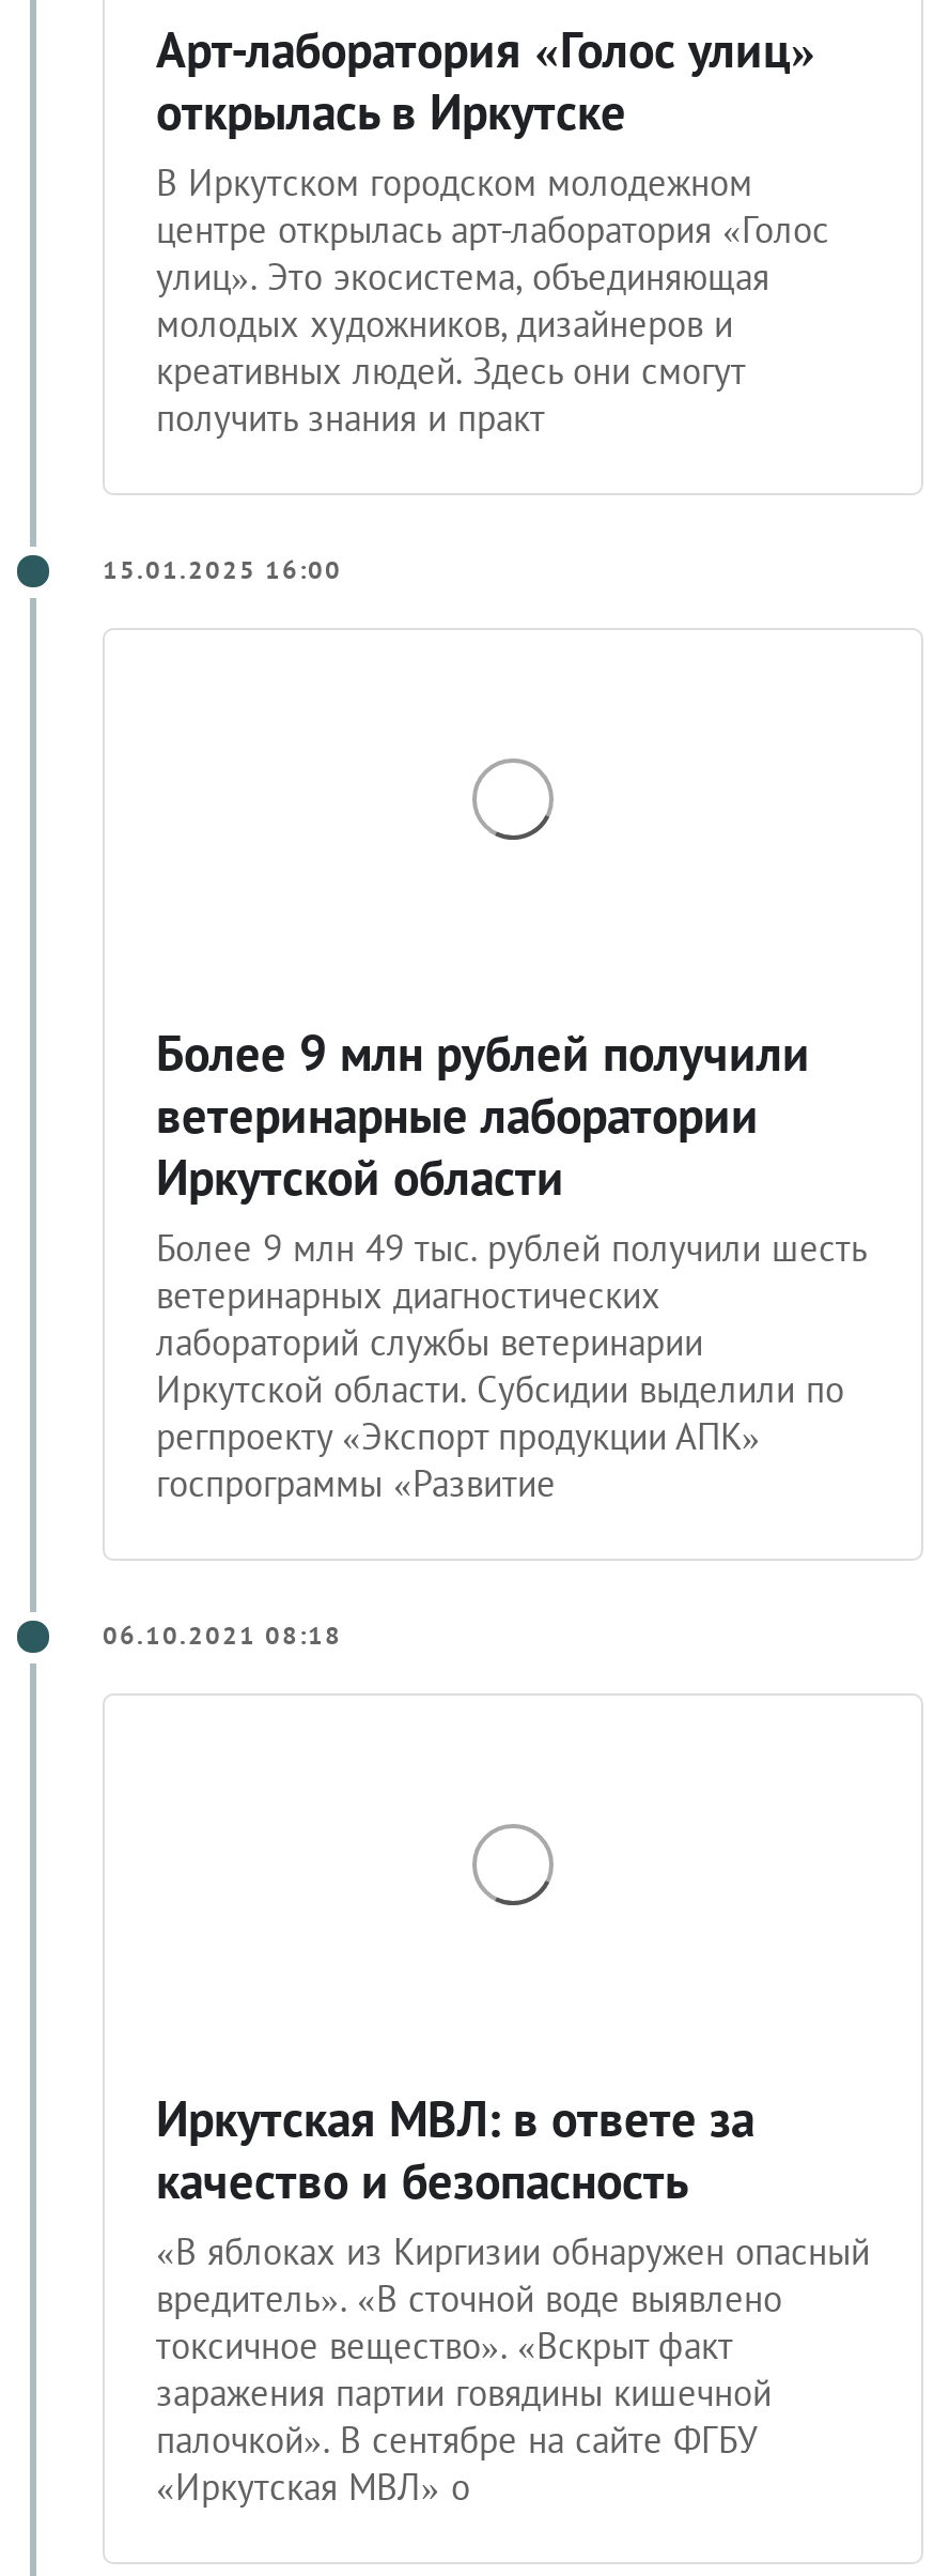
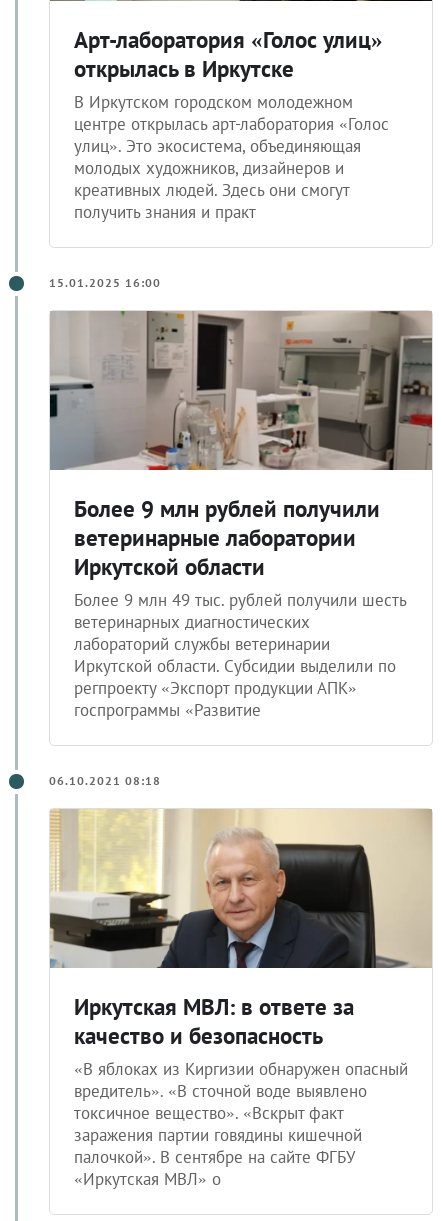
+ [image]

+ [image]
